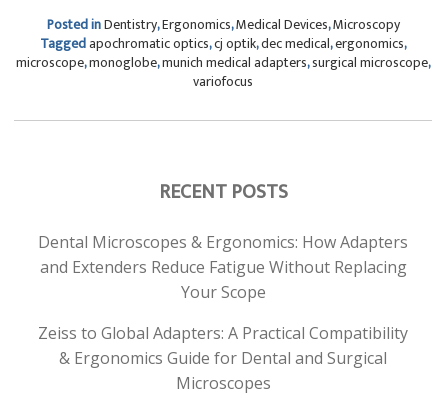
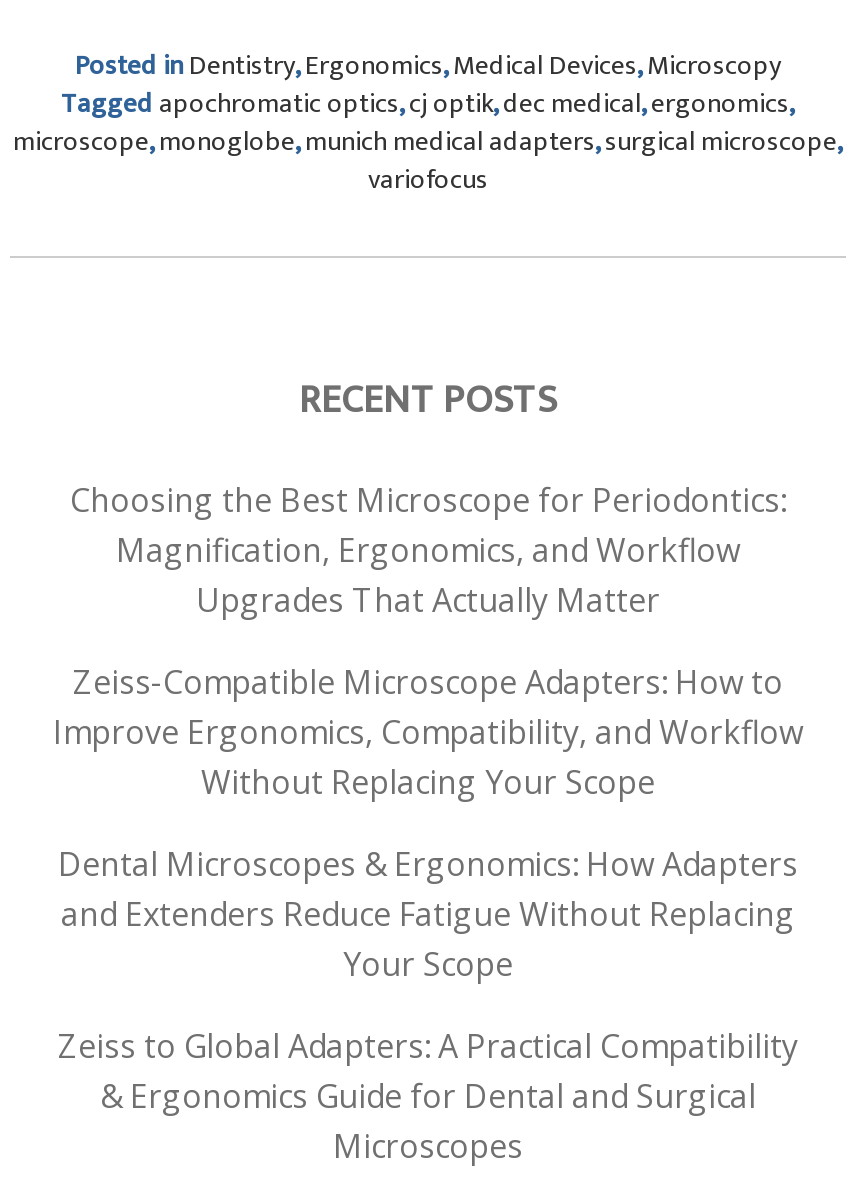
+ Choosing the Best Microscope for Periodontics:
+ Magnification, Ergonomics, and Workflow
+ Upgrades That Actually Matter
+ Zeiss-Compatible Microscope Adapters: How to
+ Improve Ergonomics, Compatibility, and Workflow
+ Without Replacing Your Scope
